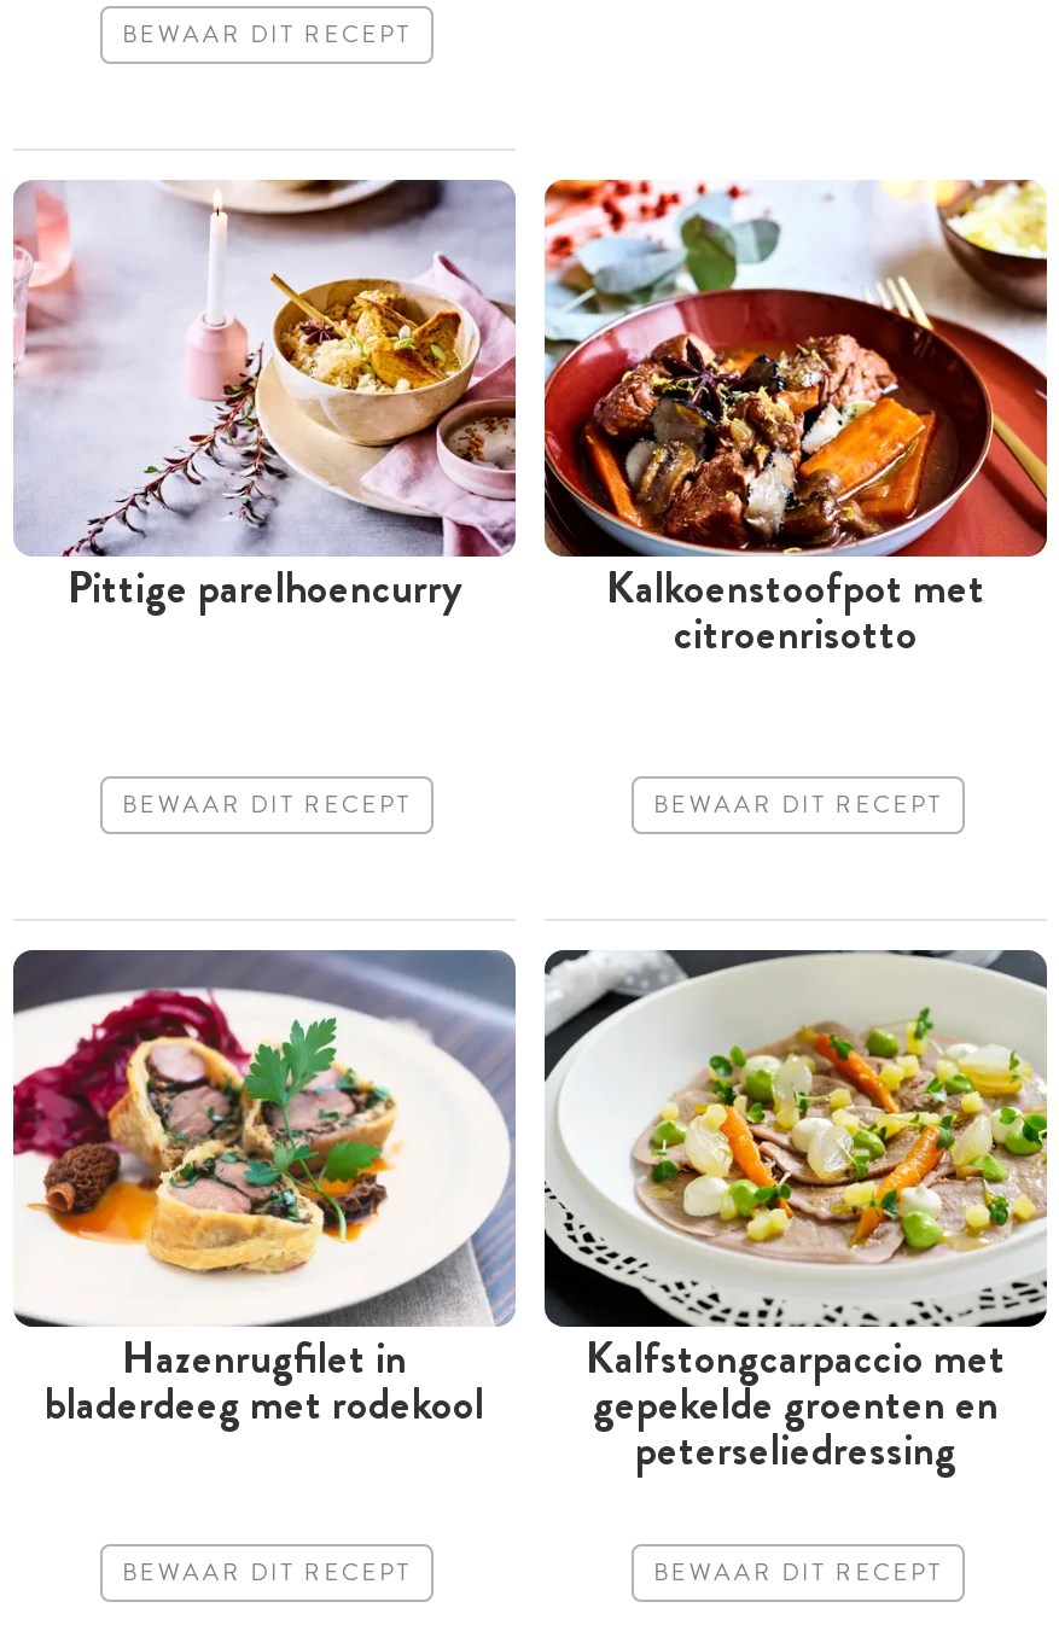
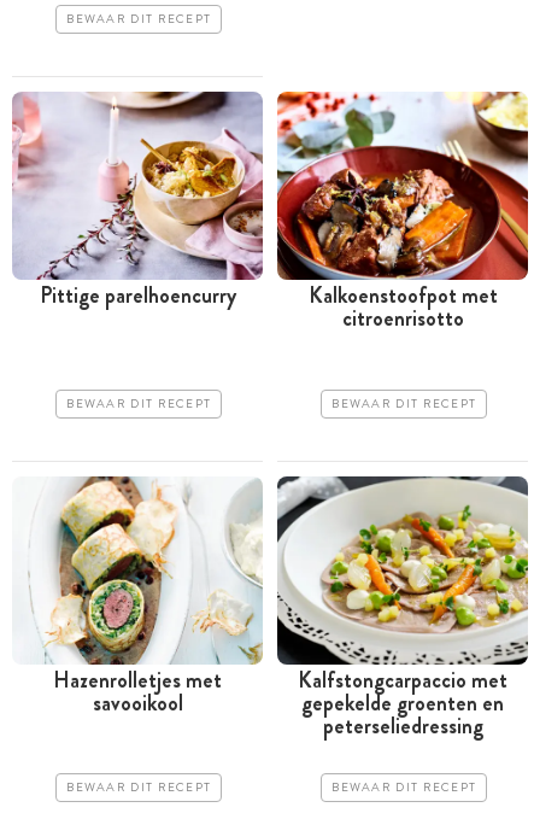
- [image]
- Hazenrugfilet in
- bladerdeeg met rodekool
+ [image]
+ Hazenrolletjes met
+ savooikool
